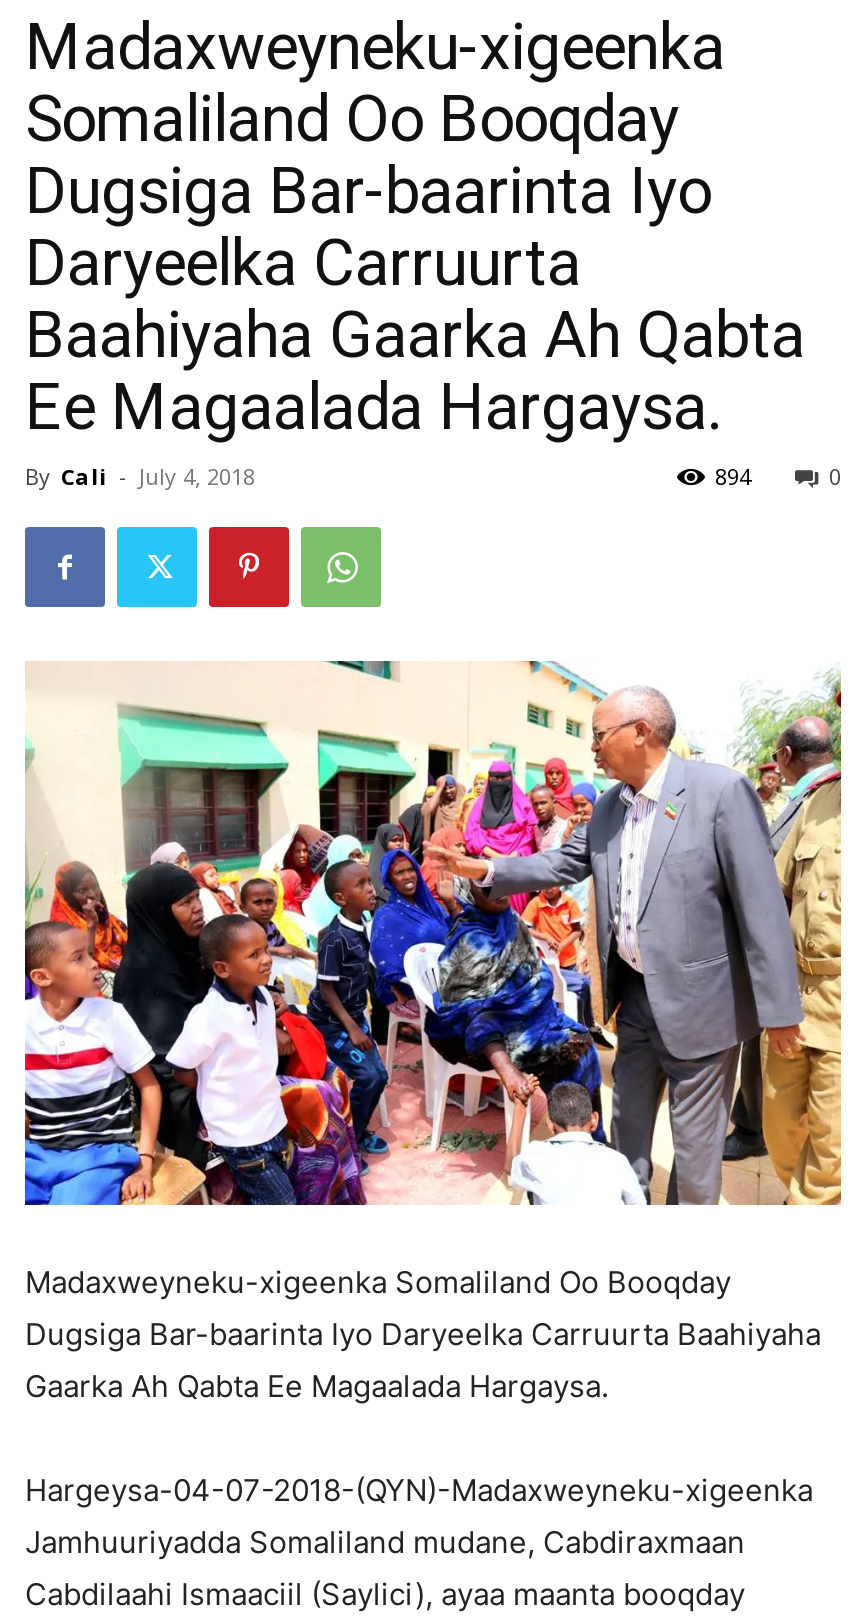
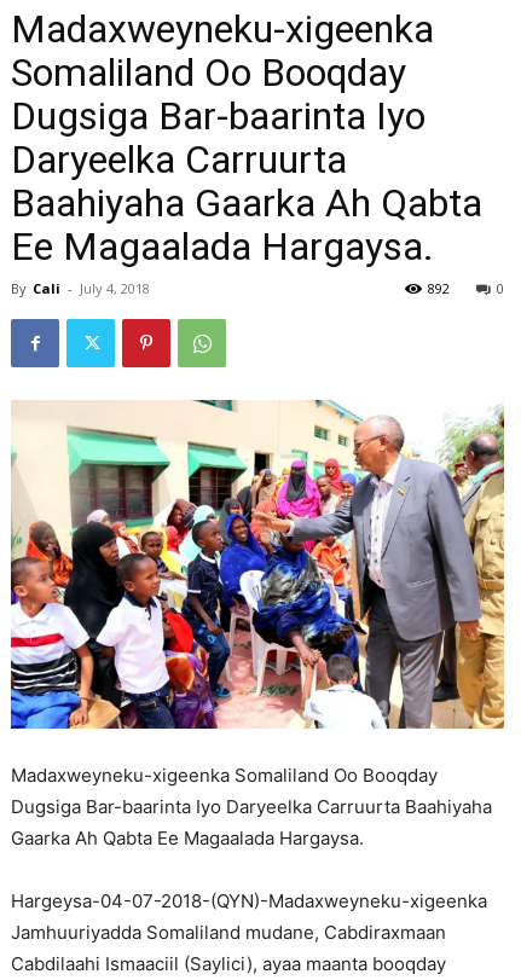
- 894
+ 892
